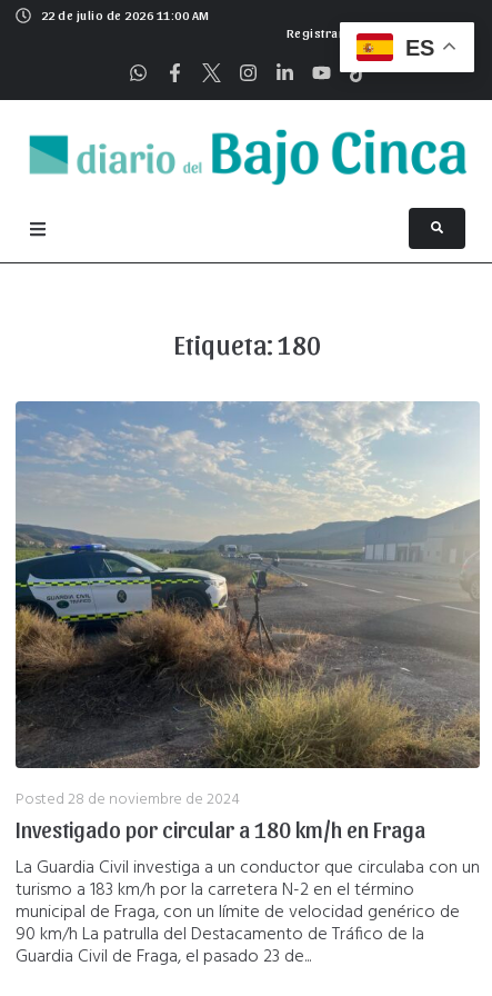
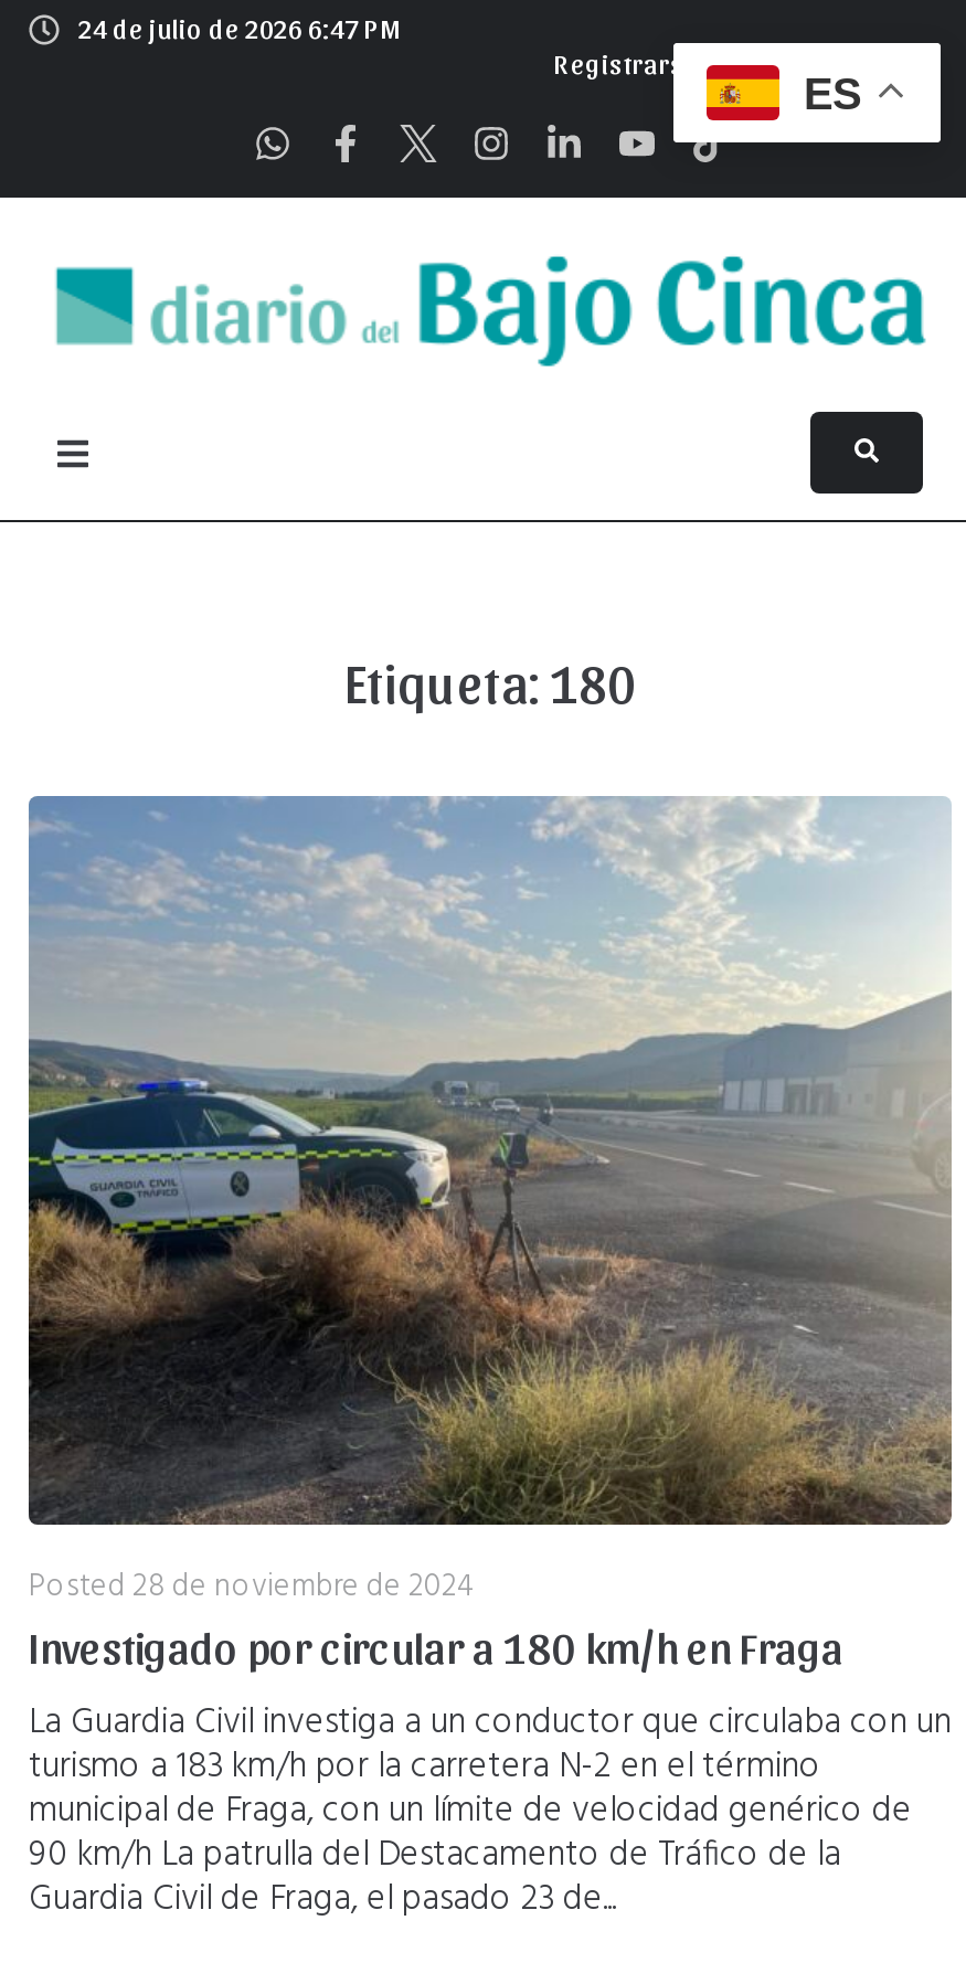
- 22 de julio de 2026 11:00 AM
+ 24 de julio de 2026 6:47 PM
